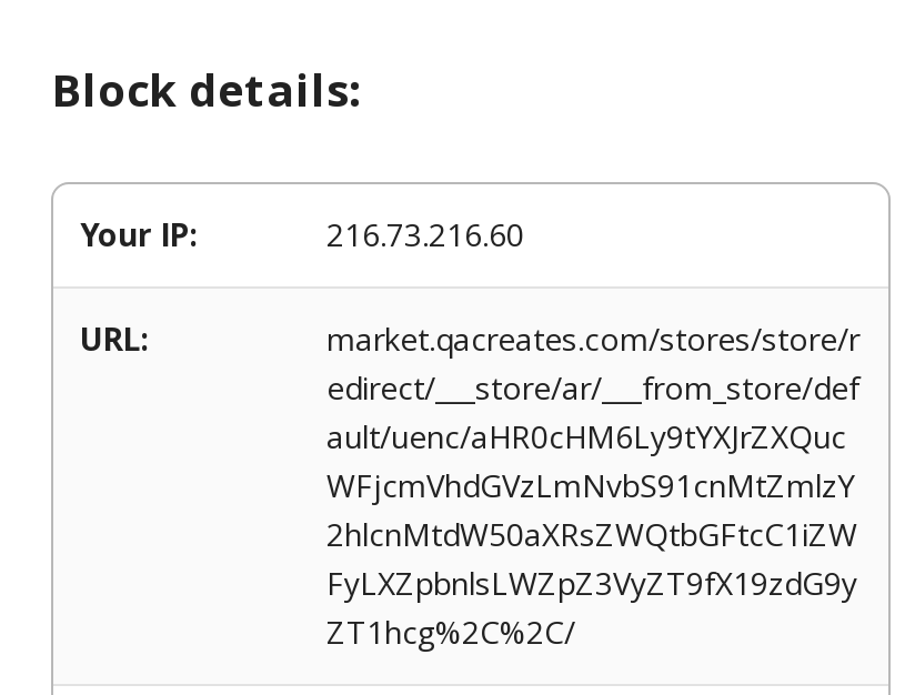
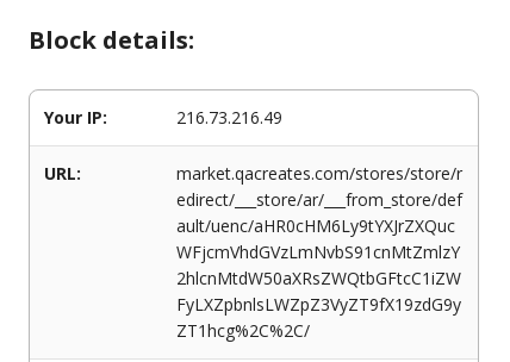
- 216.73.216.60
+ 216.73.216.49
